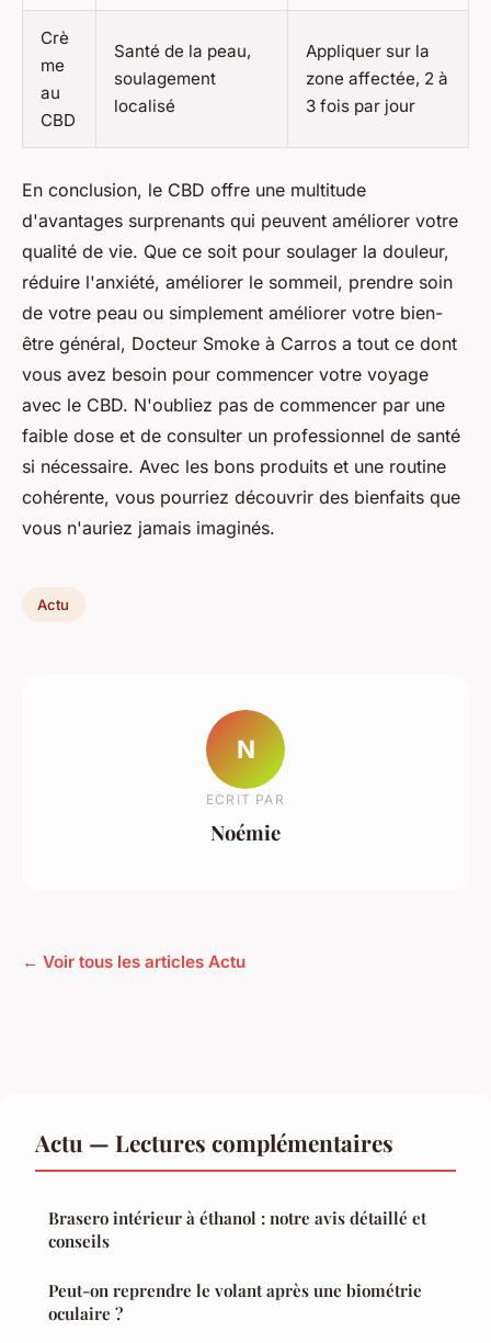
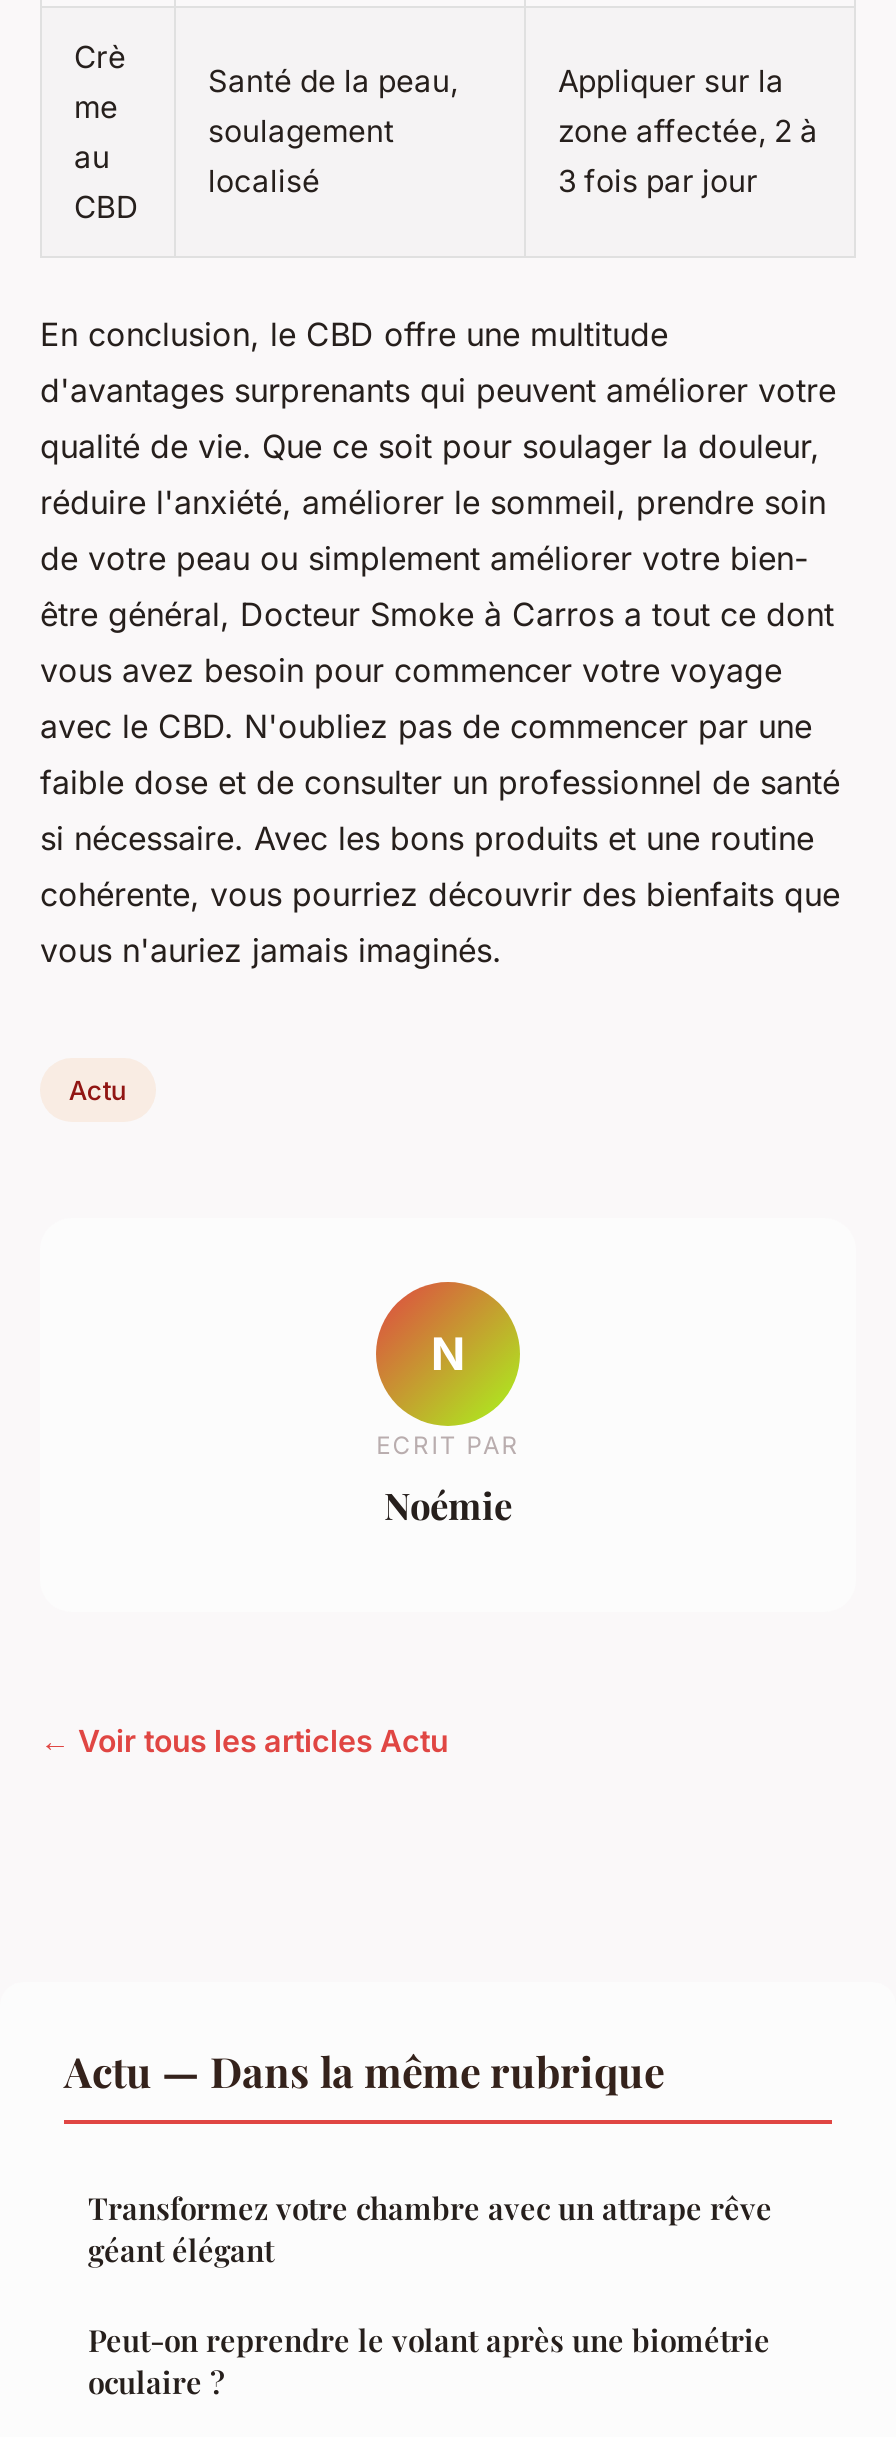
- Actu — Lectures complémentaires
+ Actu — Dans la même rubrique

- Brasero intérieur à éthanol : notre avis détaillé et
- conseils
+ Transformez votre chambre avec un attrape rêve
+ géant élégant
